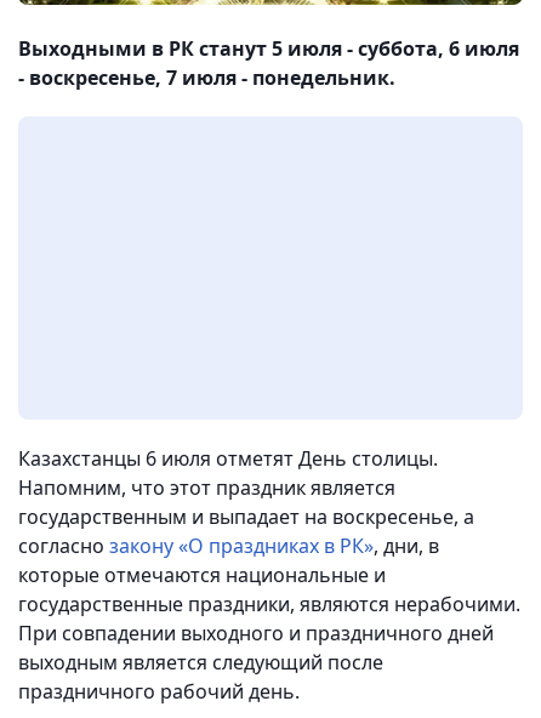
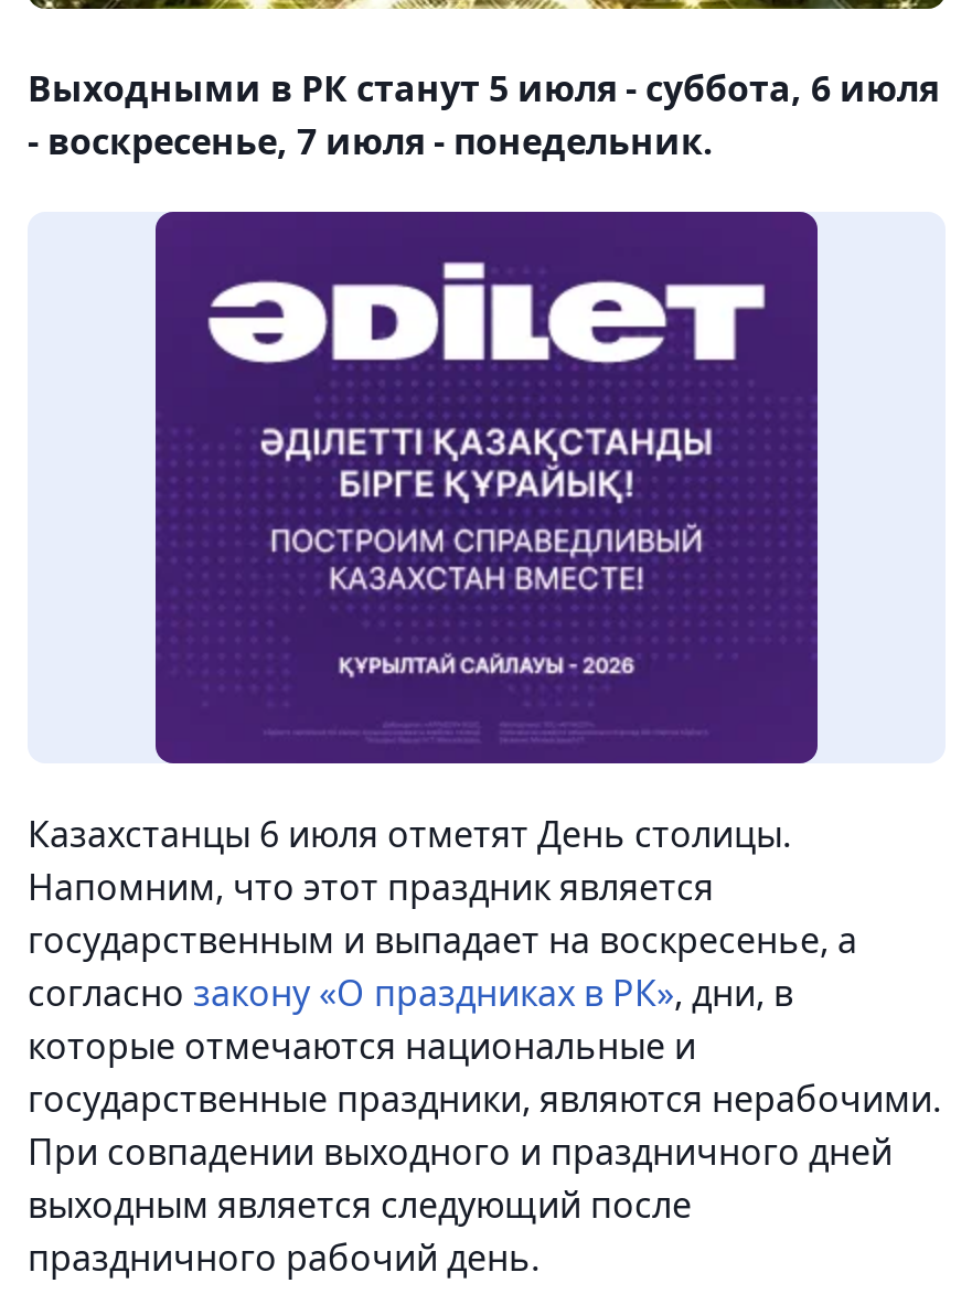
+ [image]
